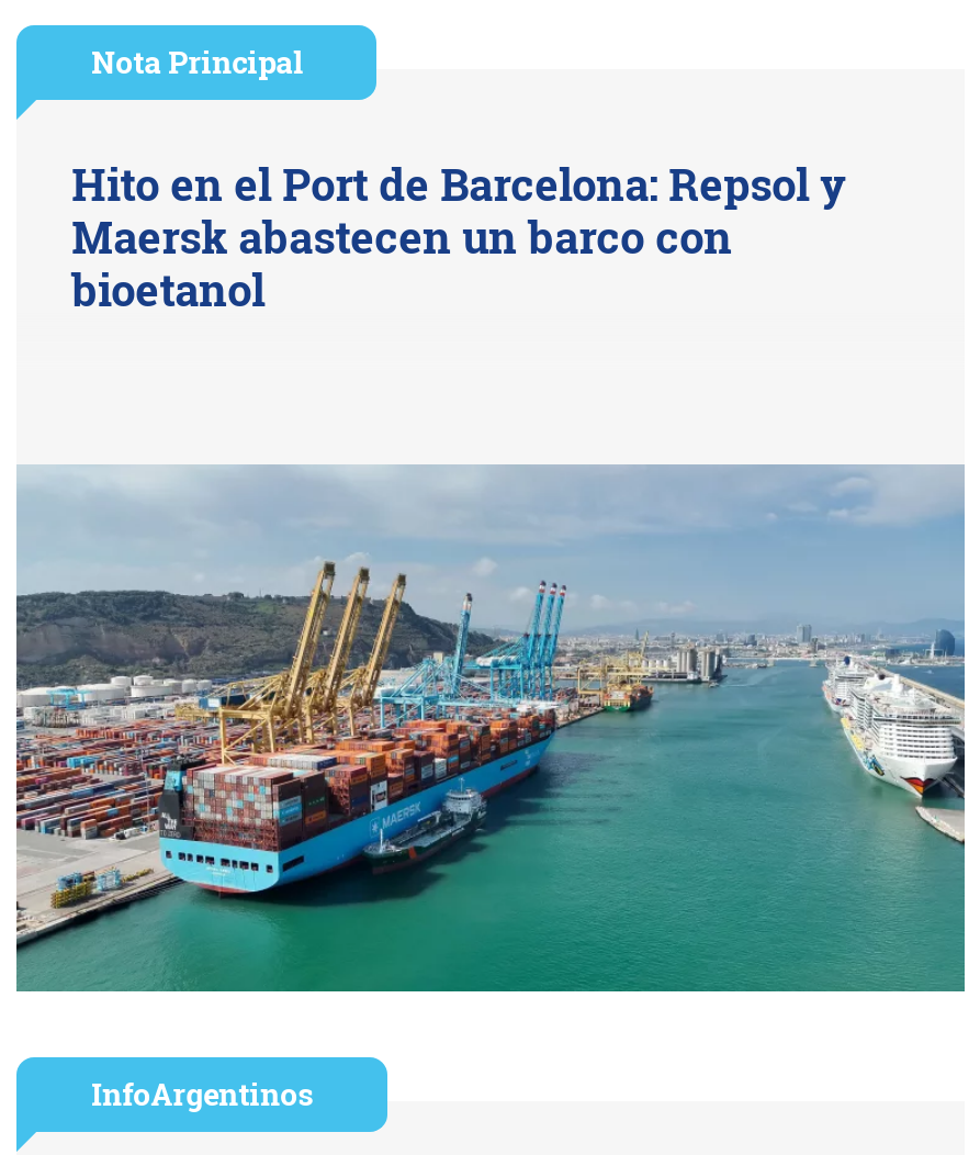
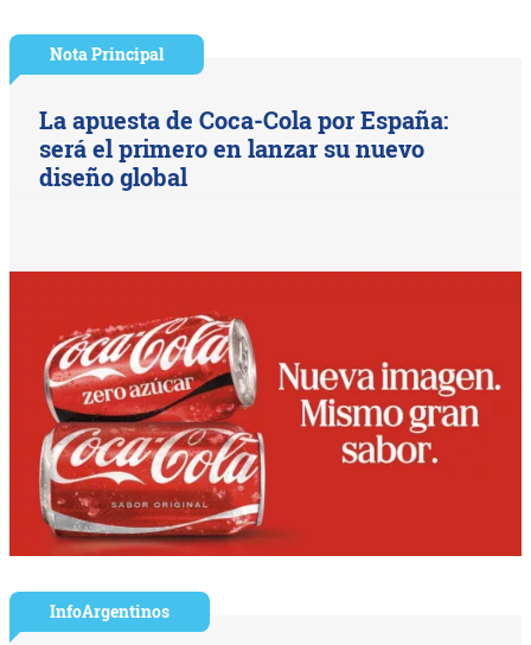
- Hito en el Port de Barcelona: Repsol y
- Maersk abastecen un barco con
- bioetanol
+ La apuesta de Coca-Cola por España:
+ será el primero en lanzar su nuevo
+ diseño global

- [image]
+ [image]
